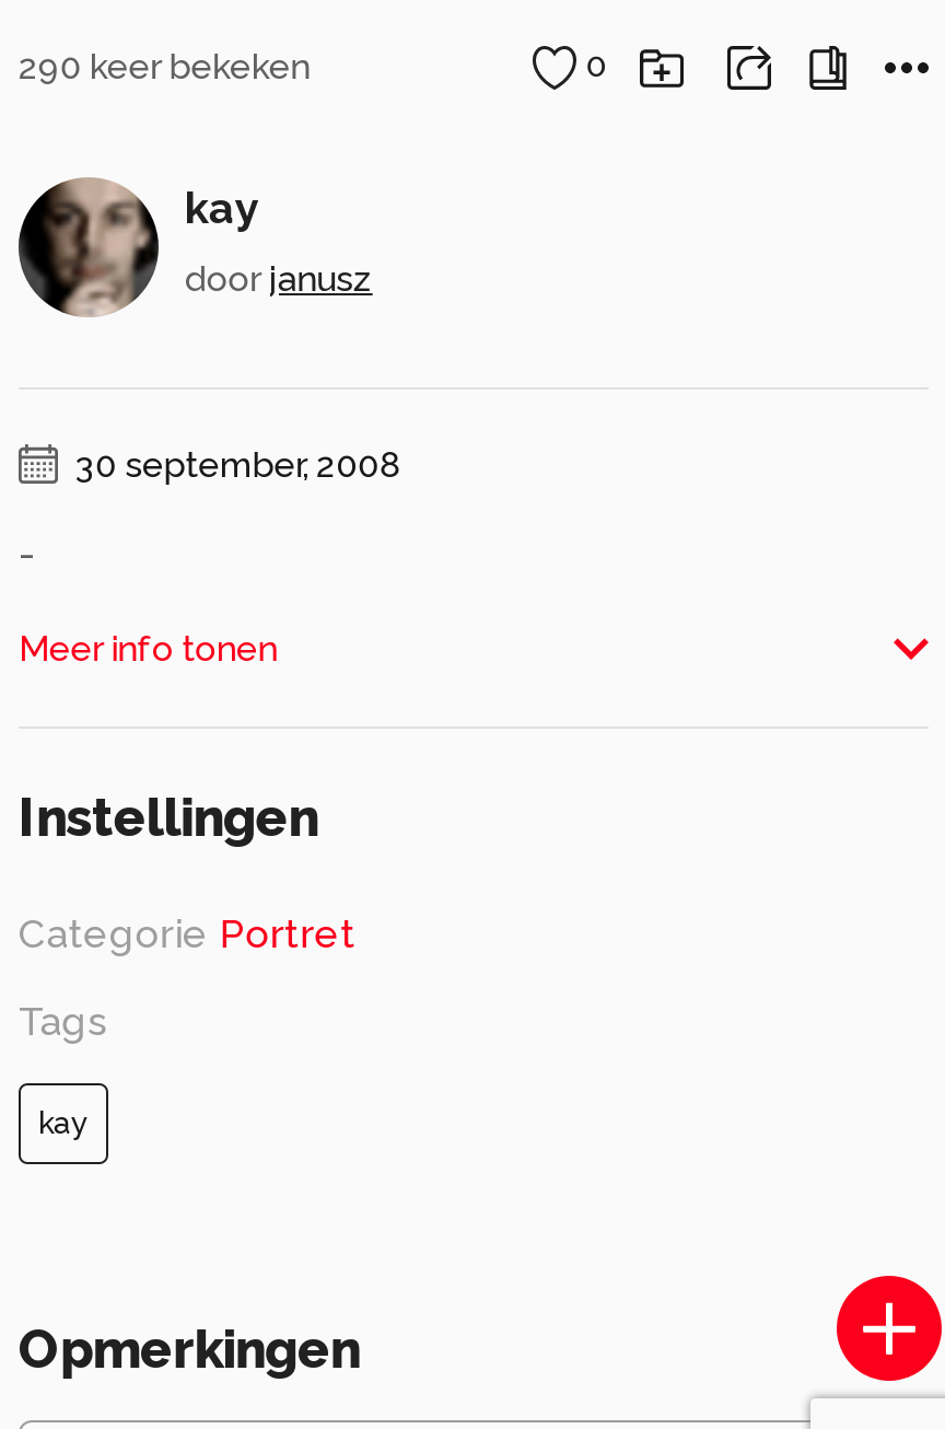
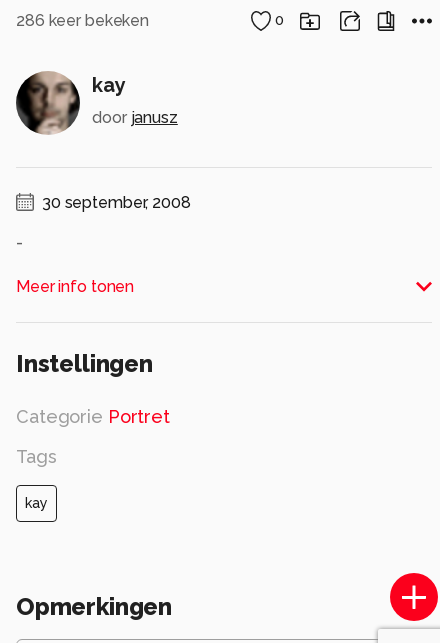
- 290 keer bekeken
+ 286 keer bekeken
